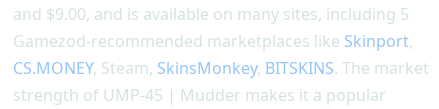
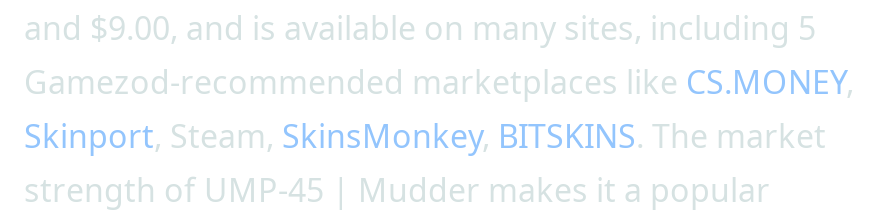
- Gamezod-recommended marketplaces like Skinport,
+ Gamezod-recommended marketplaces like CS.MONEY,

- CS.MONEY, Steam, SkinsMonkey, BITSKINS. The market
+ Skinport, Steam, SkinsMonkey, BITSKINS. The market
